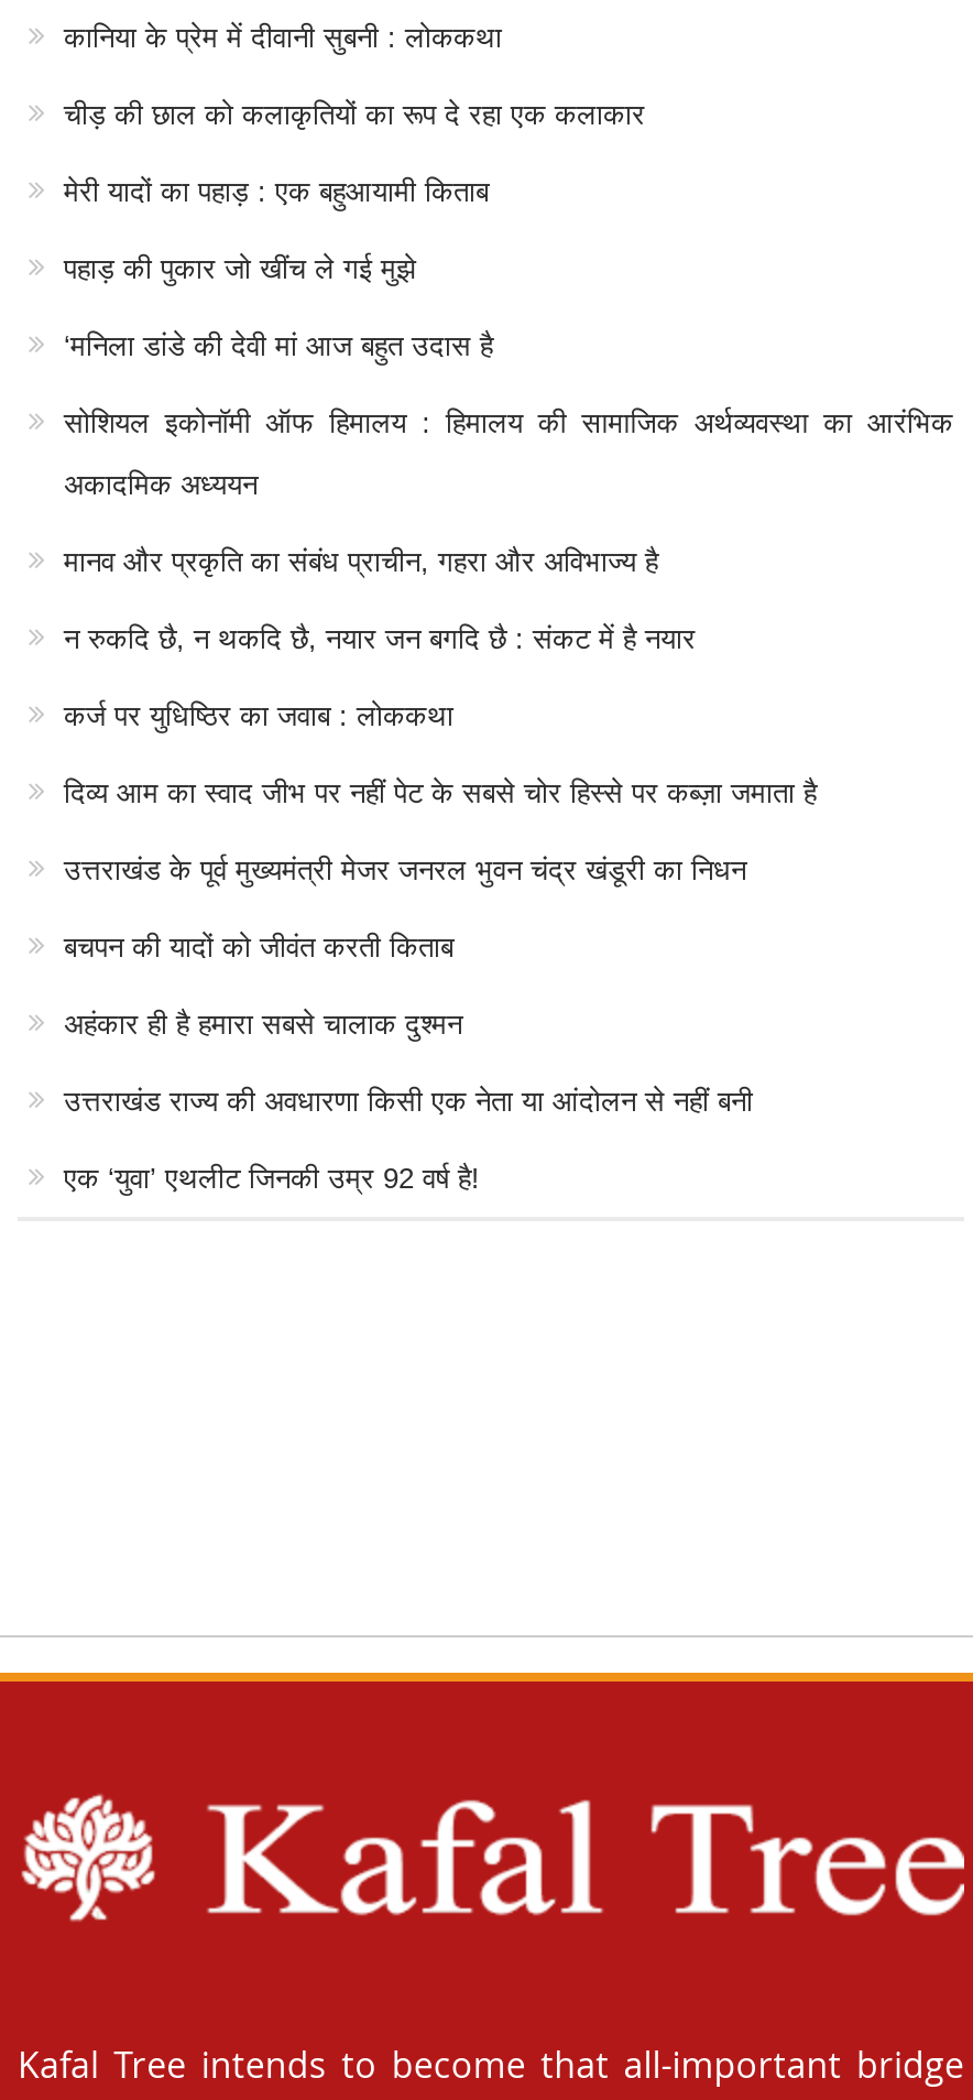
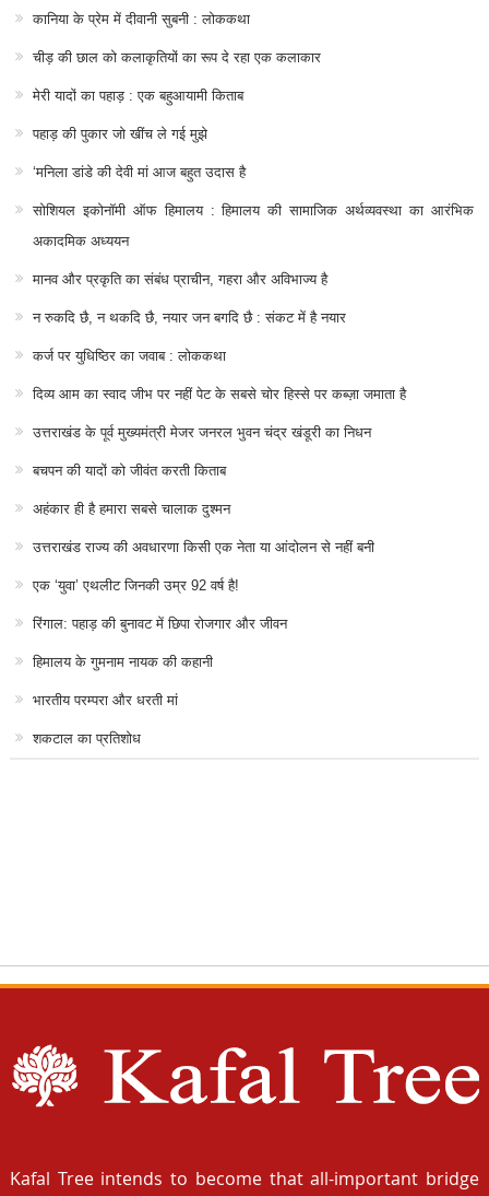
+ रिंगाल: पहाड़ की बुनावट में छिपा रोजगार और जीवन
+ हिमालय के गुमनाम नायक की कहानी
+ भारतीय परम्परा और धरती मां
+ शकटाल का प्रतिशोध
